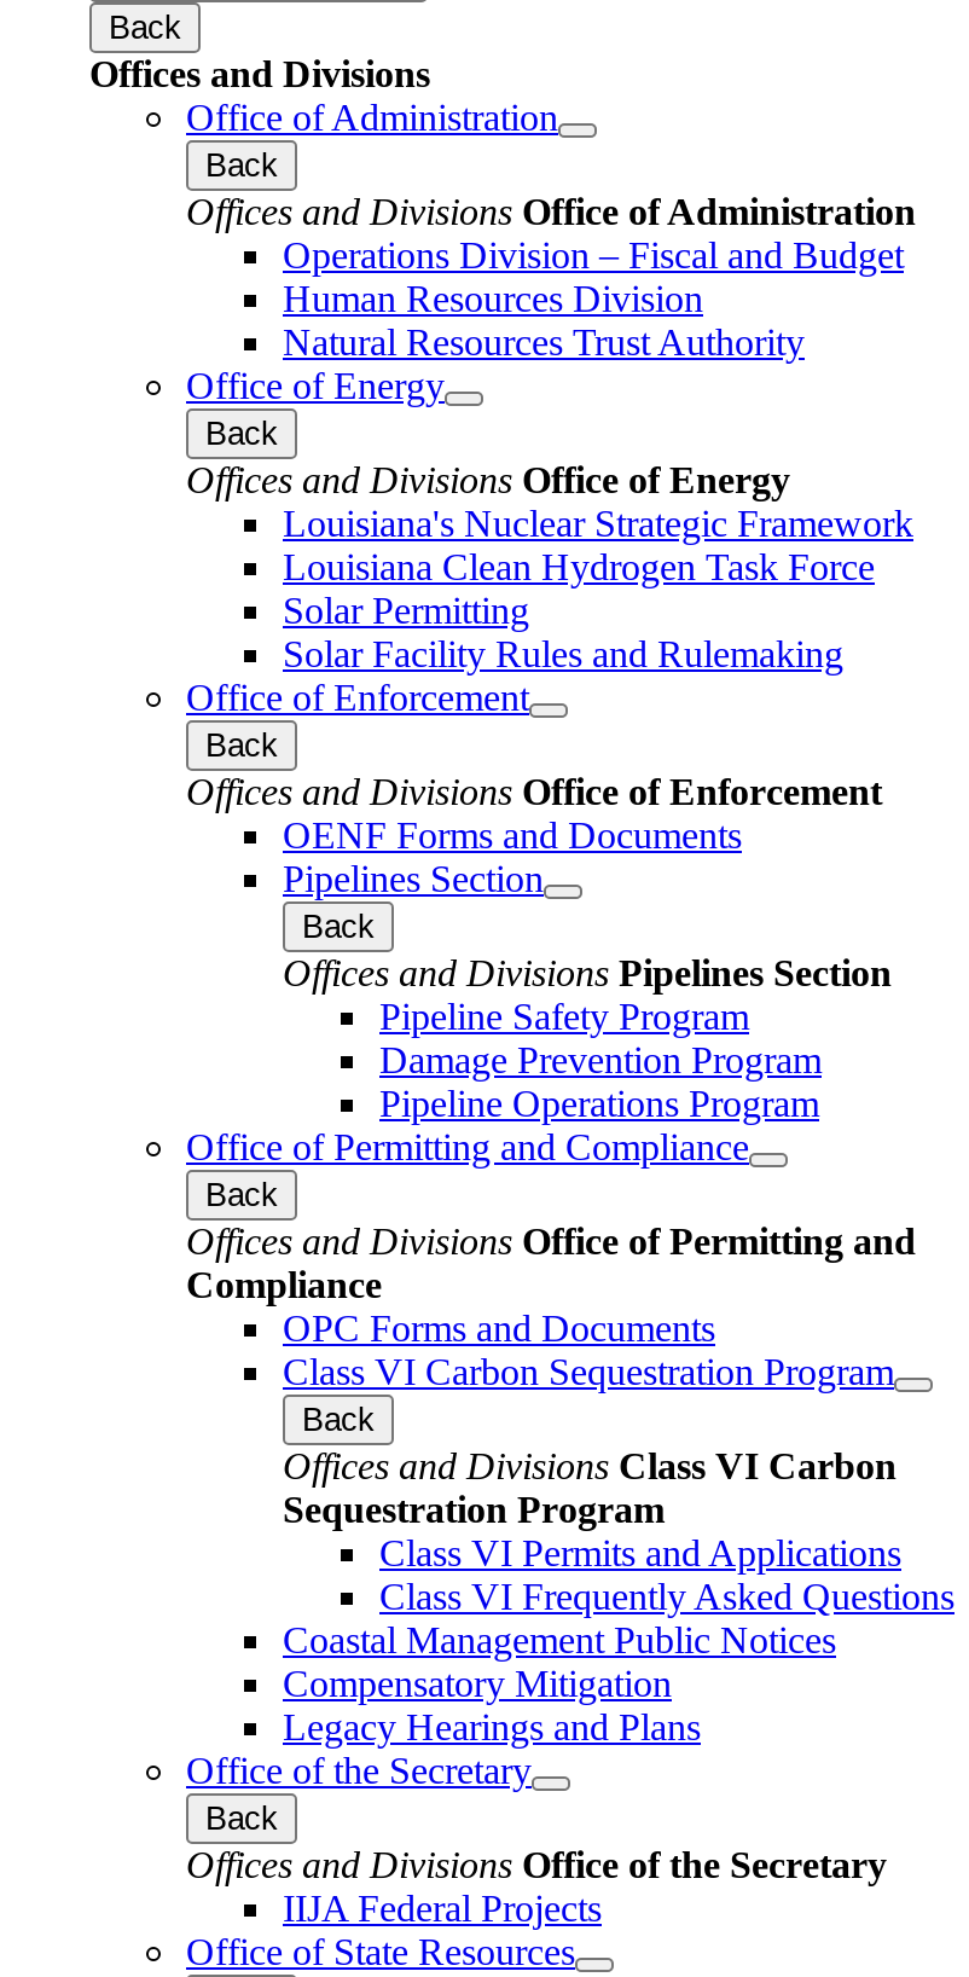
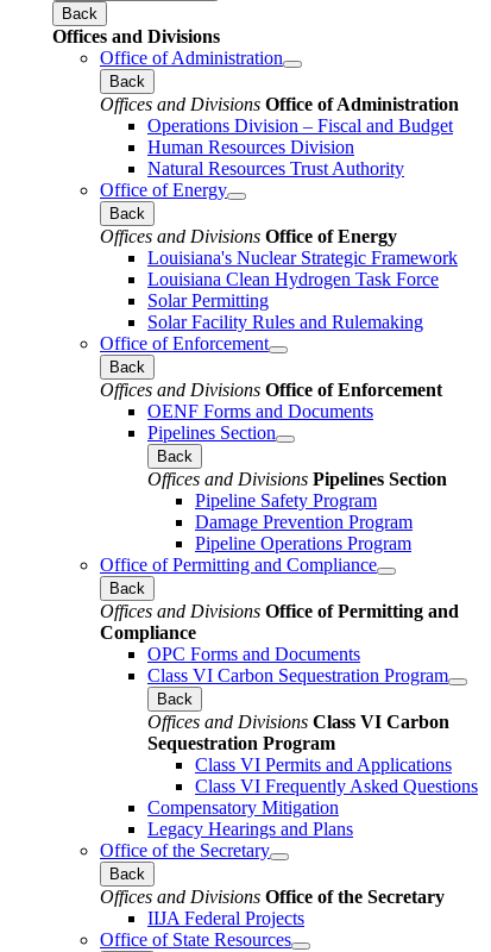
- Coastal Management Public Notices
